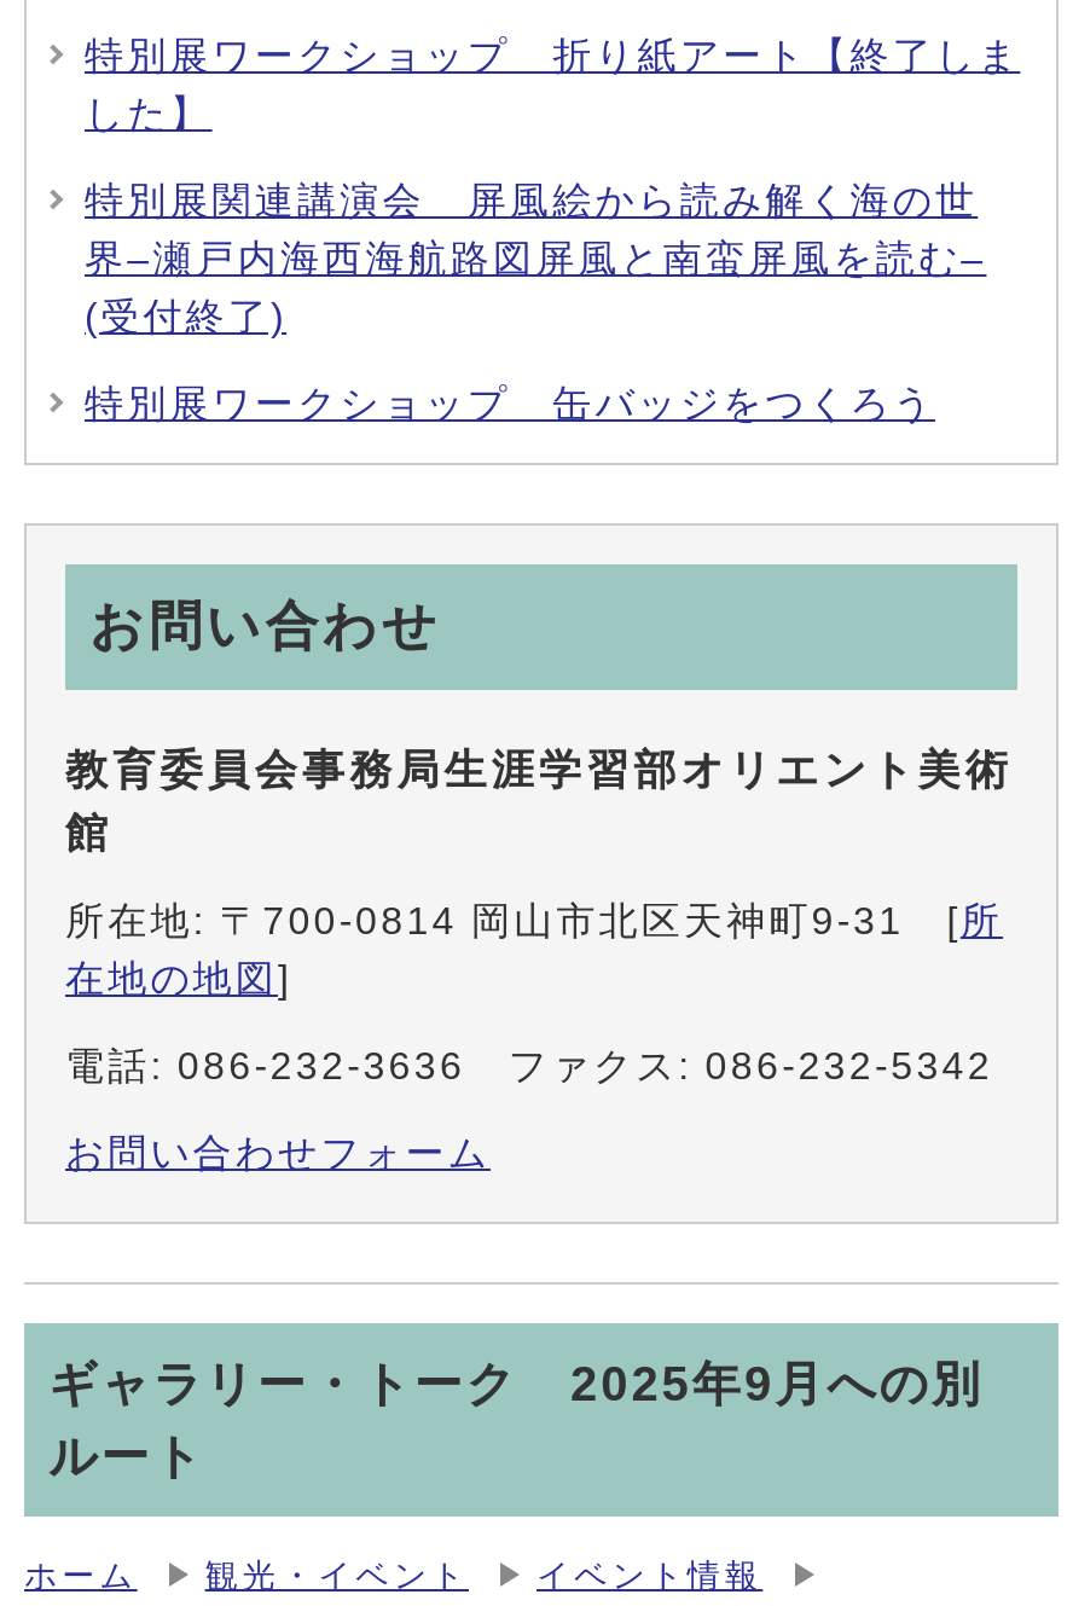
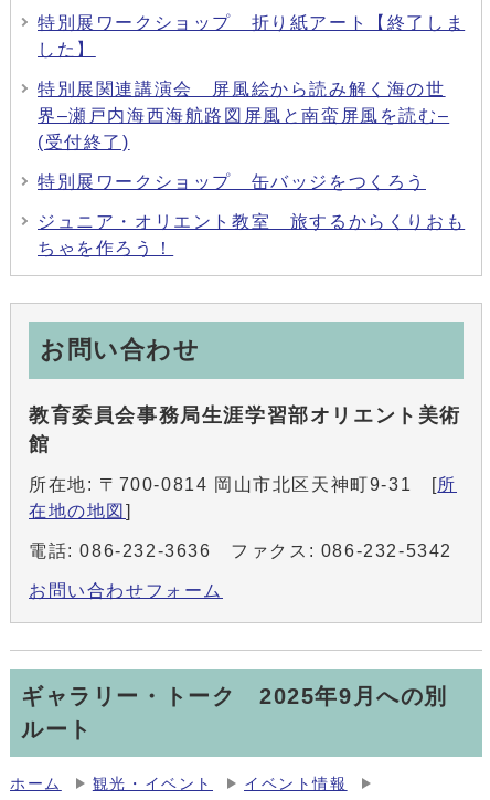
+ ジュニア・オリエント教室 旅するからくりおも
+ ちゃを作ろう！
